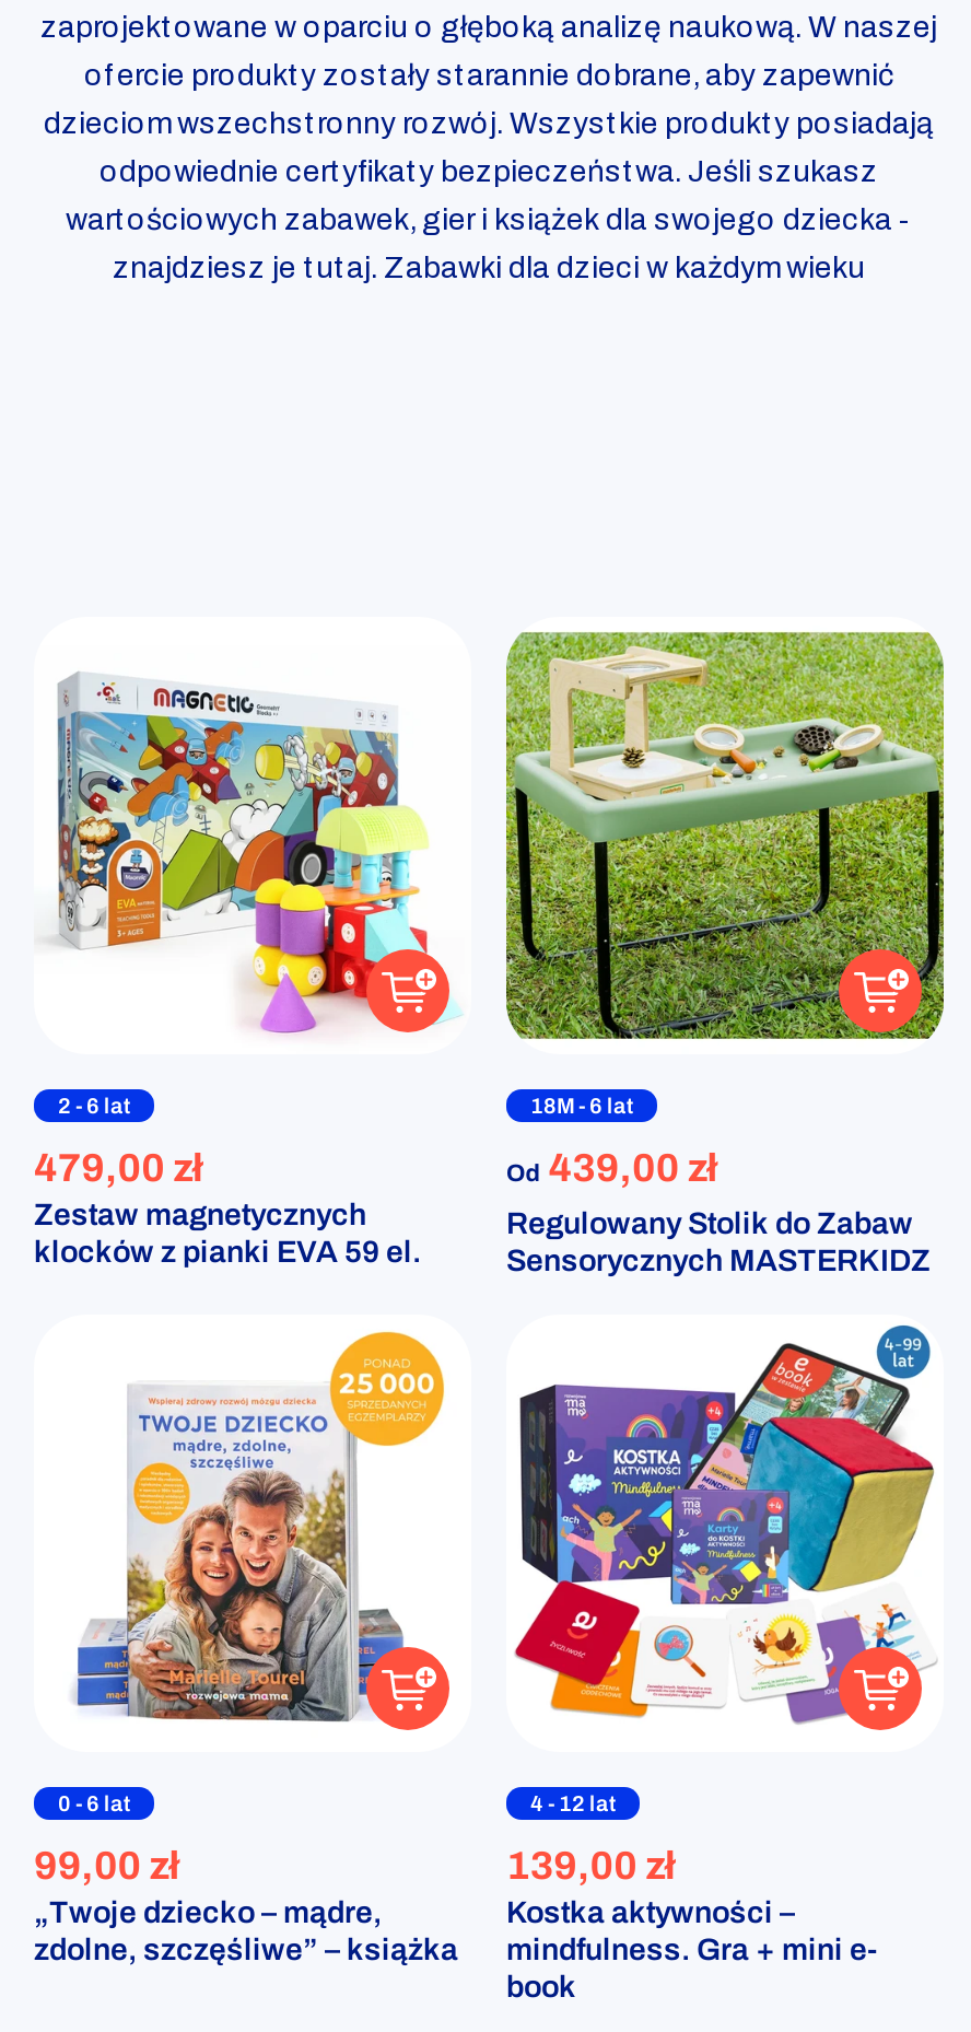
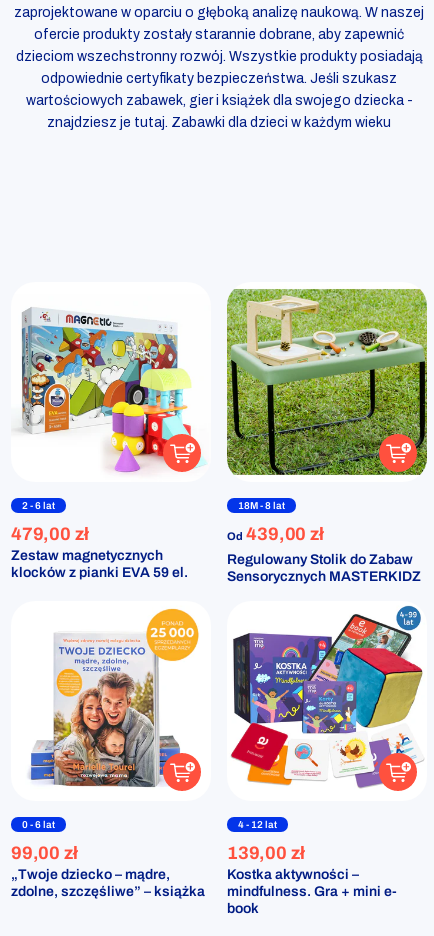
- 18M - 6 lat
+ 18M - 8 lat
